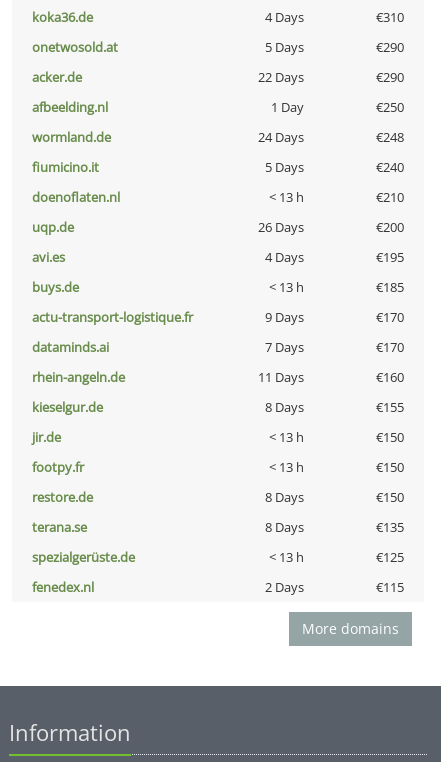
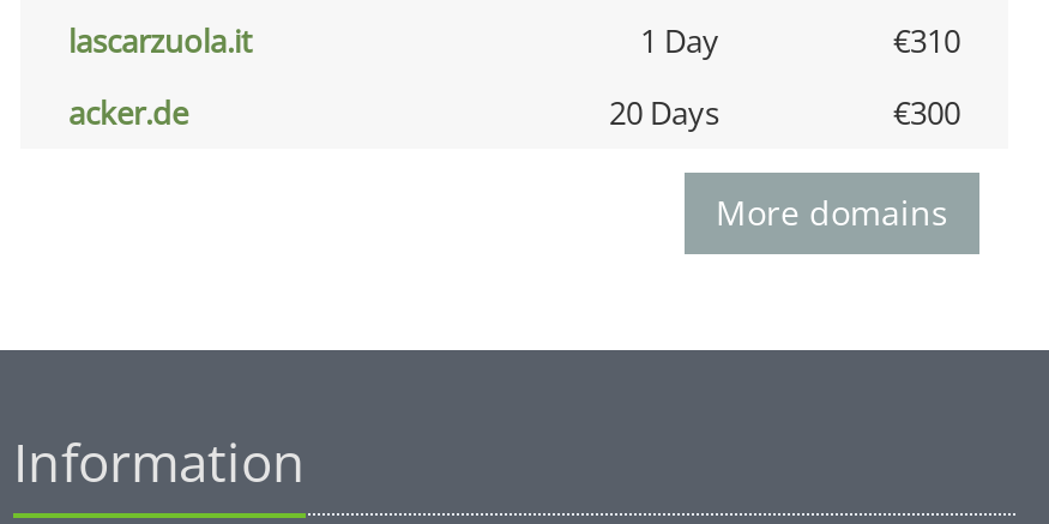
- koka36.de
- 4 Days
+ lascarzuola.it
+ 1 Day

- onetwosold.at
- 5 Days
- €290

- 22 Days
- €290
- afbeelding.nl
- 1 Day
- €250
- wormland.de
- 24 Days
- €248
- fiumicino.it
- 5 Days
- €240
- doenoflaten.nl
- < 13 h
- €210
- uqp.de
- 26 Days
- €200
- avi.es
- 4 Days
- €195
- buys.de
- < 13 h
- €185
- actu-transport-logistique.fr
- 9 Days
- €170
- dataminds.ai
- 7 Days
- €170
- rhein-angeln.de
- 11 Days
- €160
- kieselgur.de
- 8 Days
- €155
- jir.de
- < 13 h
- €150
- footpy.fr
- < 13 h
- €150
- restore.de
- 8 Days
- €150
- terana.se
- 8 Days
- €135
- spezialgerüste.de
- < 13 h
- €125
- fenedex.nl
- 2 Days
- €115
+ 20 Days
+ €300
